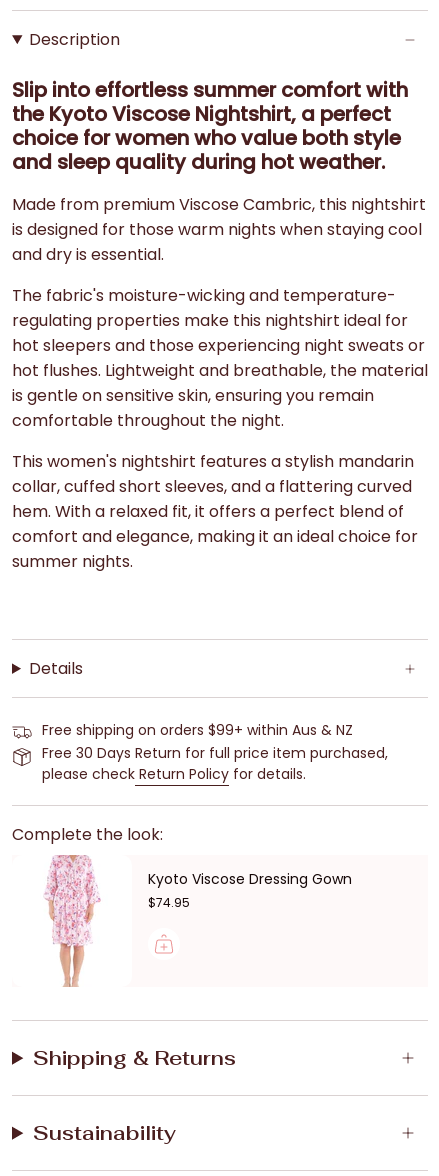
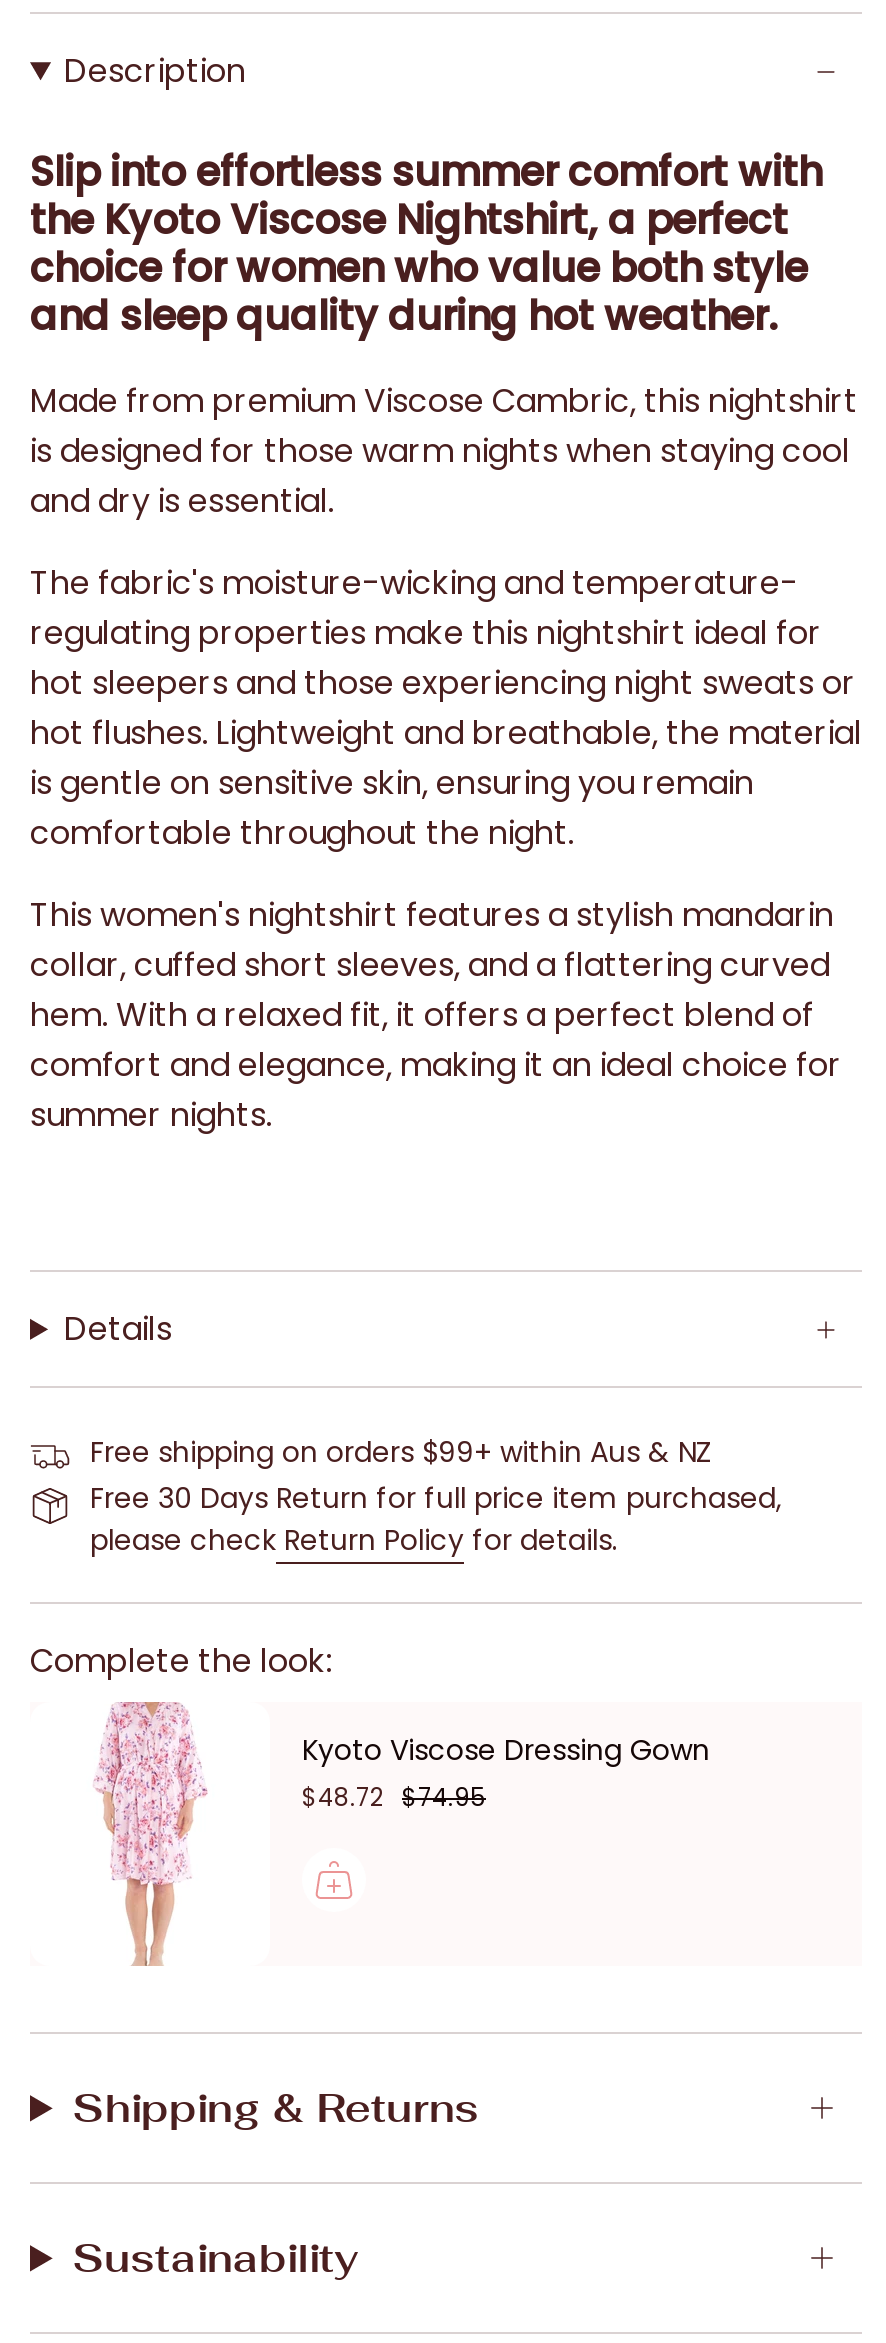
- $74.95
+ $48.72 $74.95
